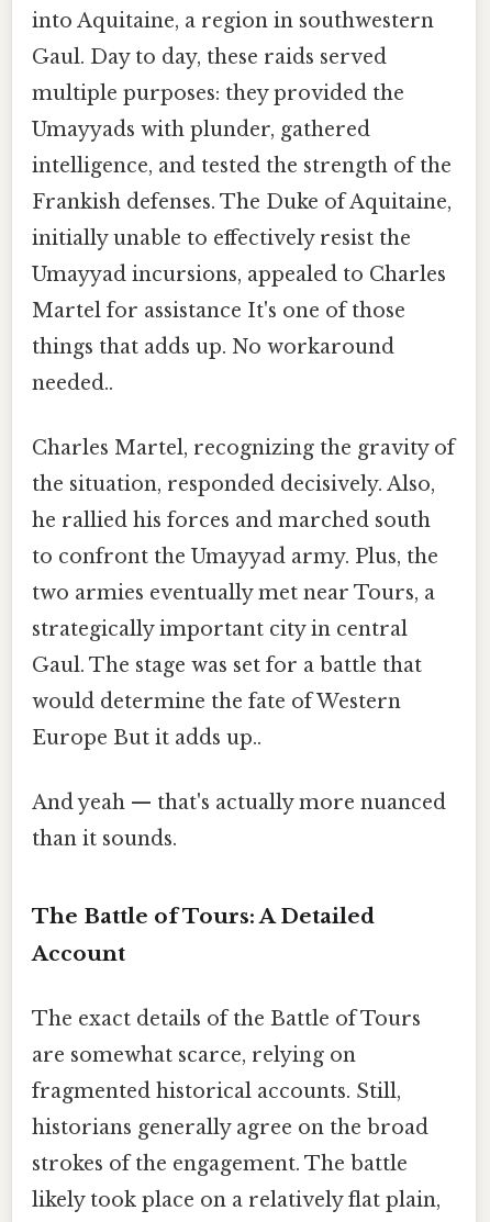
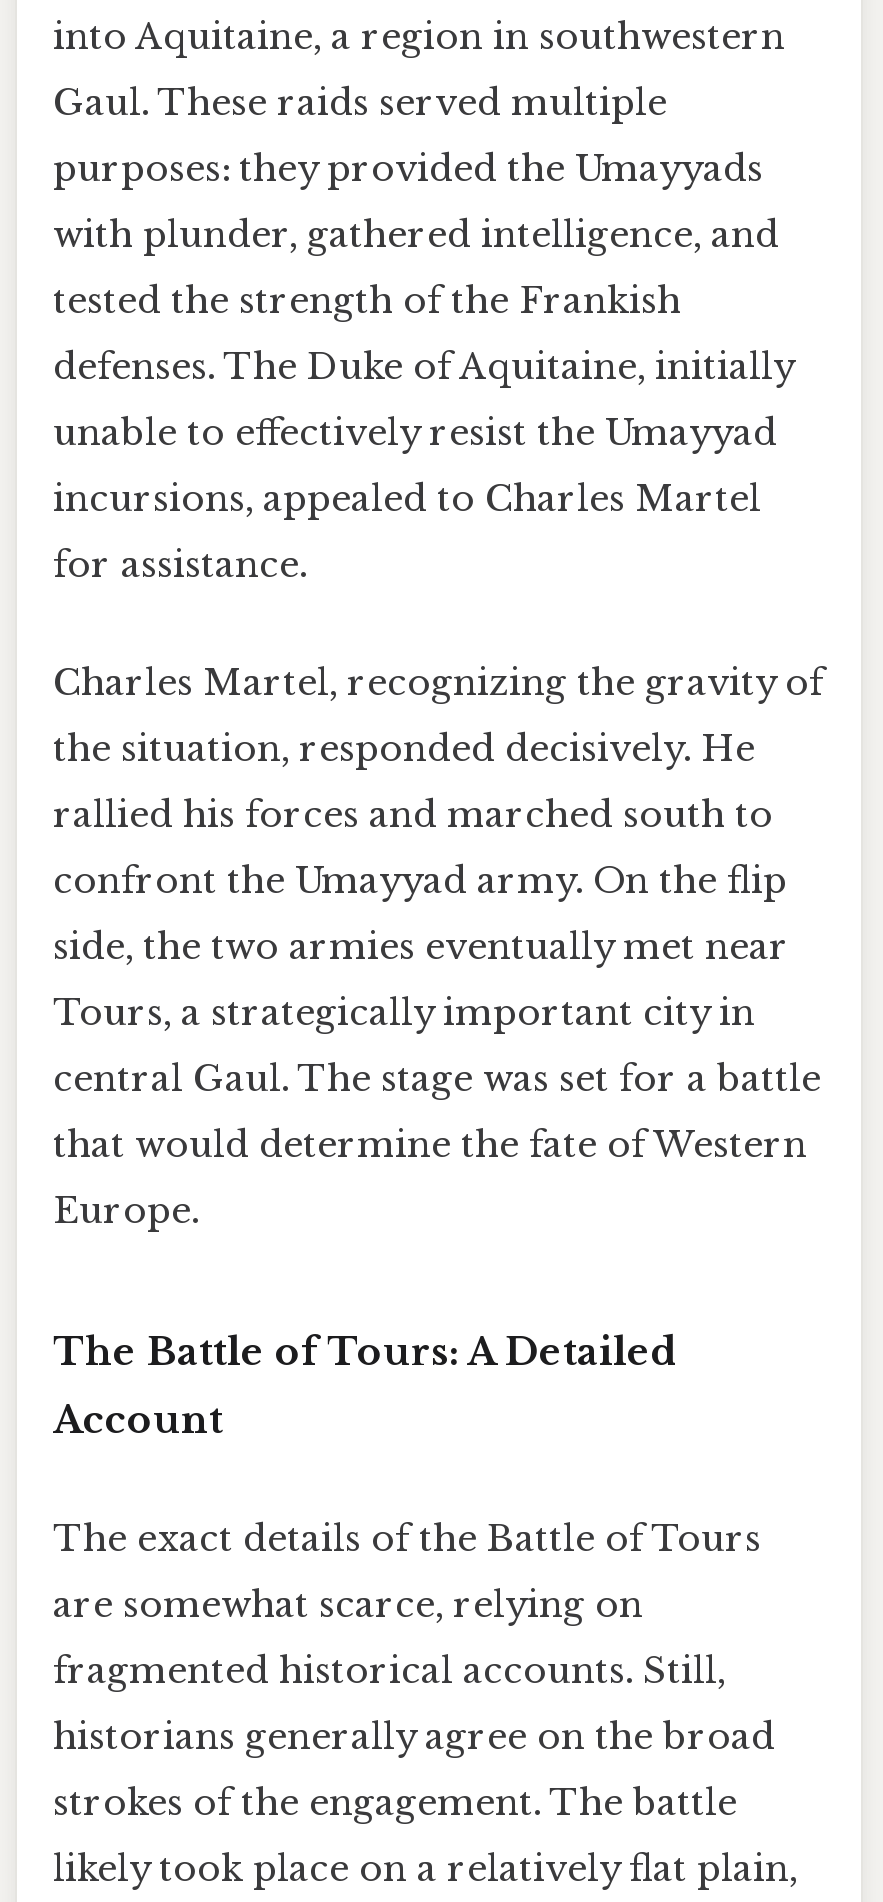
- Gaul. Day to day, these raids served
- multiple purposes: they provided the
- Umayyads with plunder, gathered
- intelligence, and tested the strength of the
- Frankish defenses. The Duke of Aquitaine,
- initially unable to effectively resist the
- Umayyad incursions, appealed to Charles
- Martel for assistance It's one of those
- things that adds up. No workaround
- needed..
+ Gaul. These raids served multiple
+ purposes: they provided the Umayyads
+ with plunder, gathered intelligence, and
+ tested the strength of the Frankish
+ defenses. The Duke of Aquitaine, initially
+ unable to effectively resist the Umayyad
+ incursions, appealed to Charles Martel
+ for assistance.

- the situation, responded decisively. Also,
- he rallied his forces and marched south
- to confront the Umayyad army. Plus, the
- two armies eventually met near Tours, a
- strategically important city in central
- Gaul. The stage was set for a battle that
- would determine the fate of Western
- Europe But it adds up..
- And yeah — that's actually more nuanced
- than it sounds.
+ the situation, responded decisively. He
+ rallied his forces and marched south to
+ confront the Umayyad army. On the flip
+ side, the two armies eventually met near
+ Tours, a strategically important city in
+ central Gaul. The stage was set for a battle
+ that would determine the fate of Western
+ Europe.
